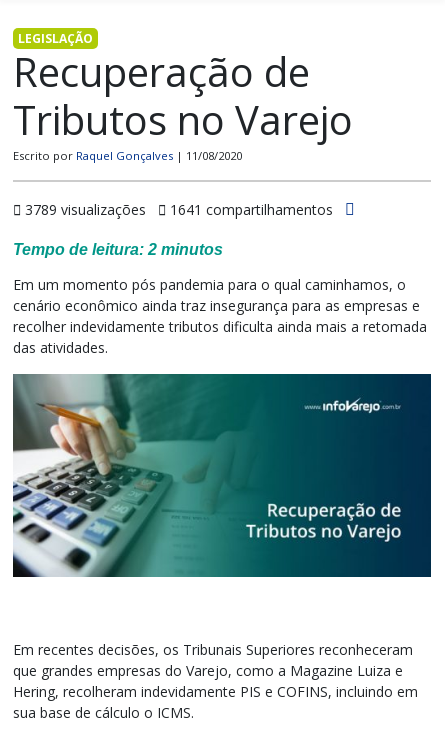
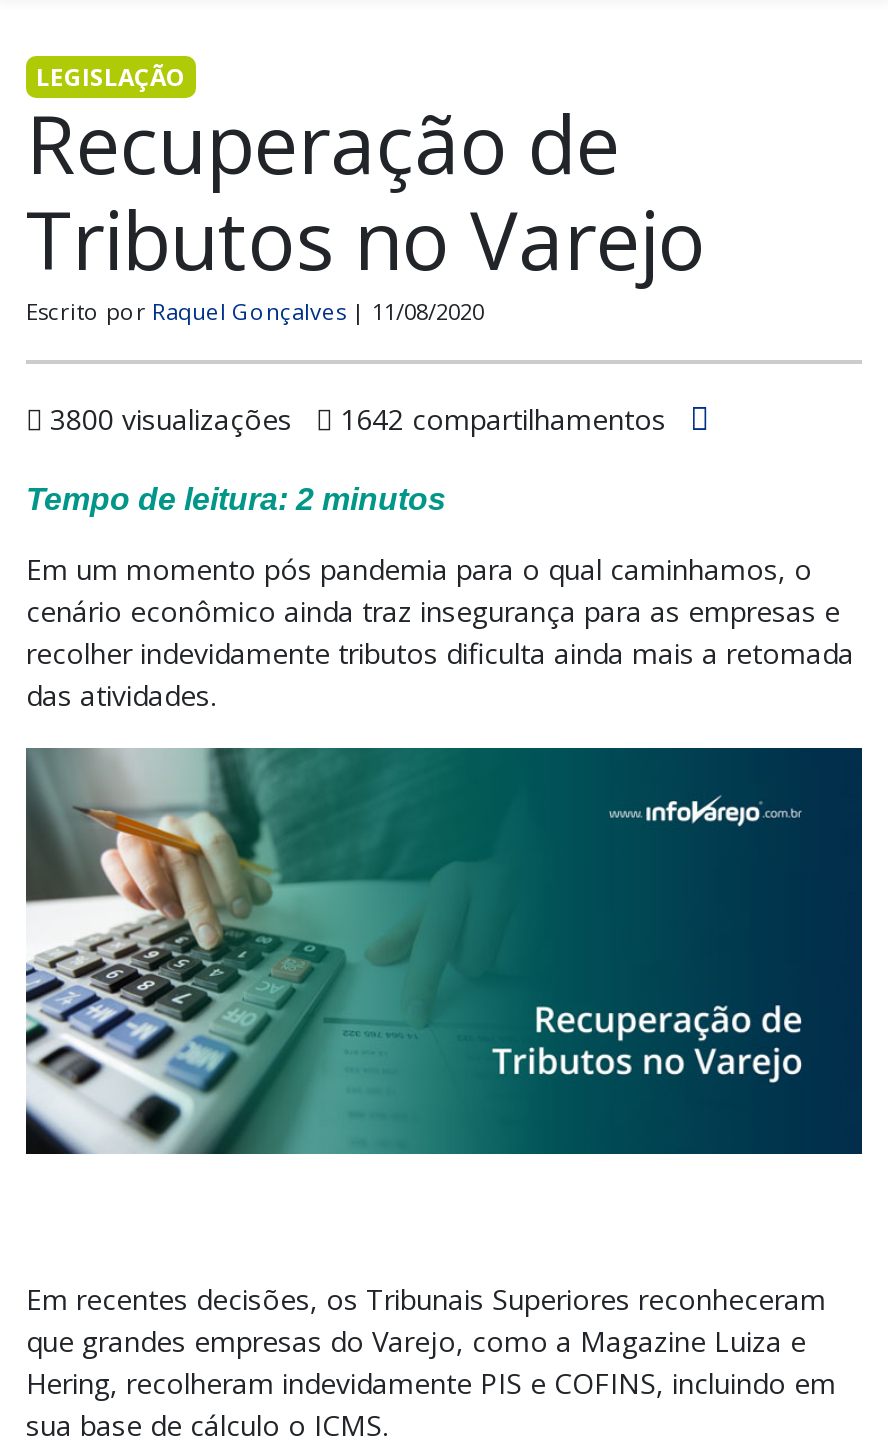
- 3789 visualizações
+ 3800 visualizações

- 1641 compartilhamentos
+ 1642 compartilhamentos
